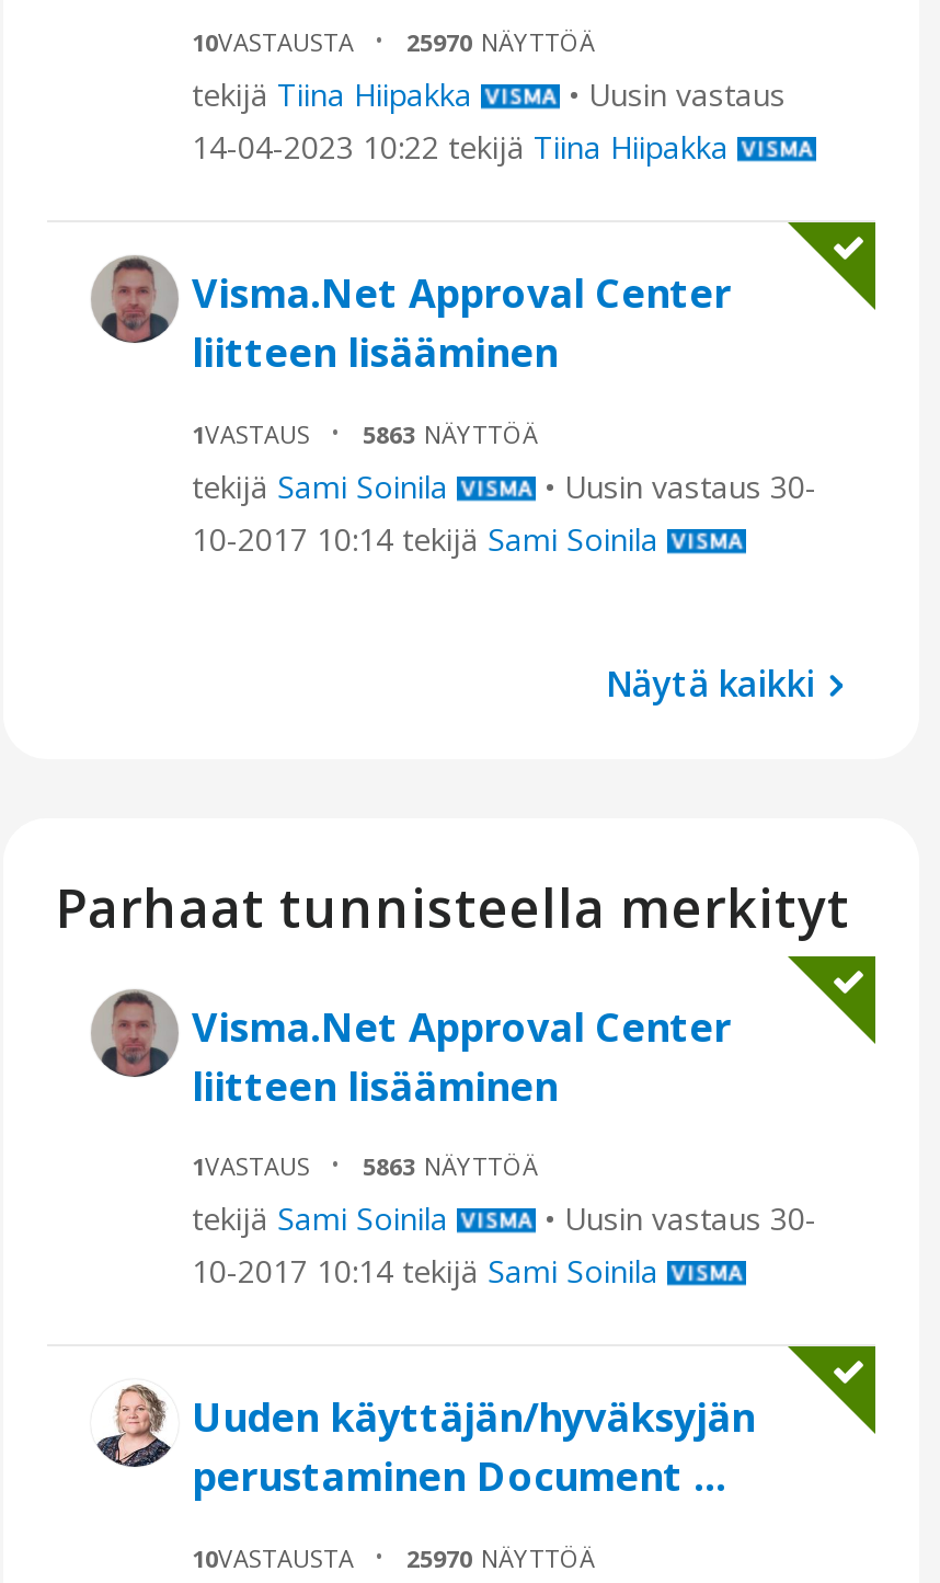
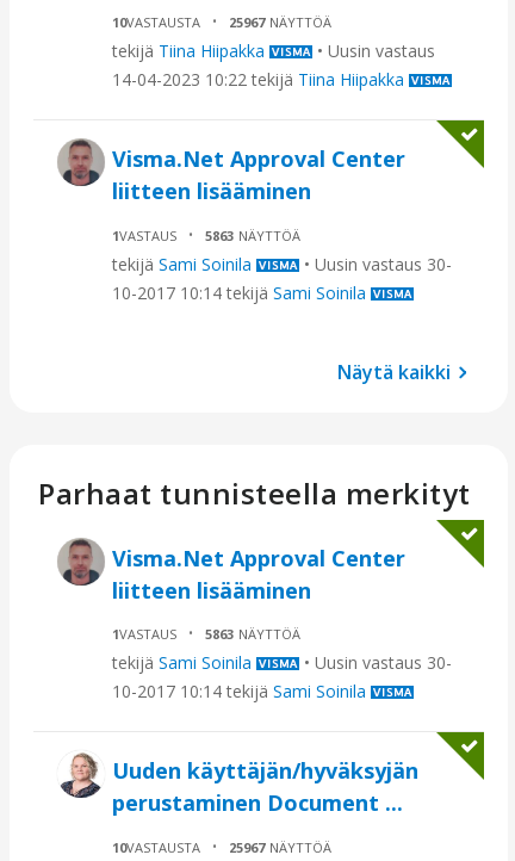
- 10VASTAUSTA 25970 NÄYTTÖÄ
+ 10VASTAUSTA 25967 NÄYTTÖÄ

- 10VASTAUSTA 25970 NÄYTTÖÄ
+ 10VASTAUSTA 25967 NÄYTTÖÄ
